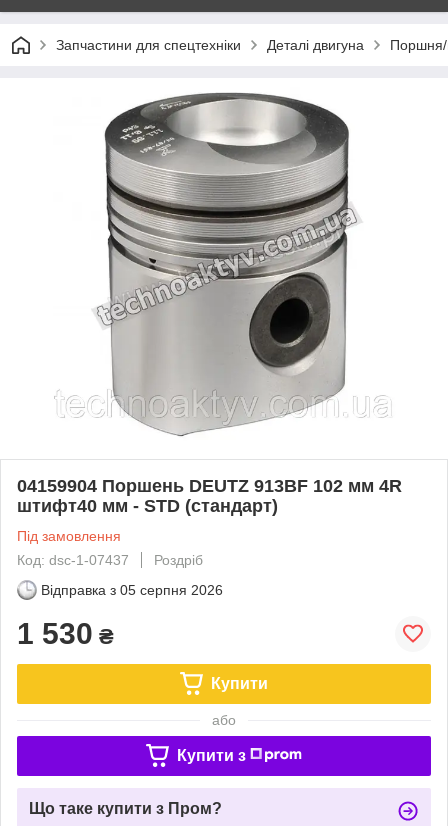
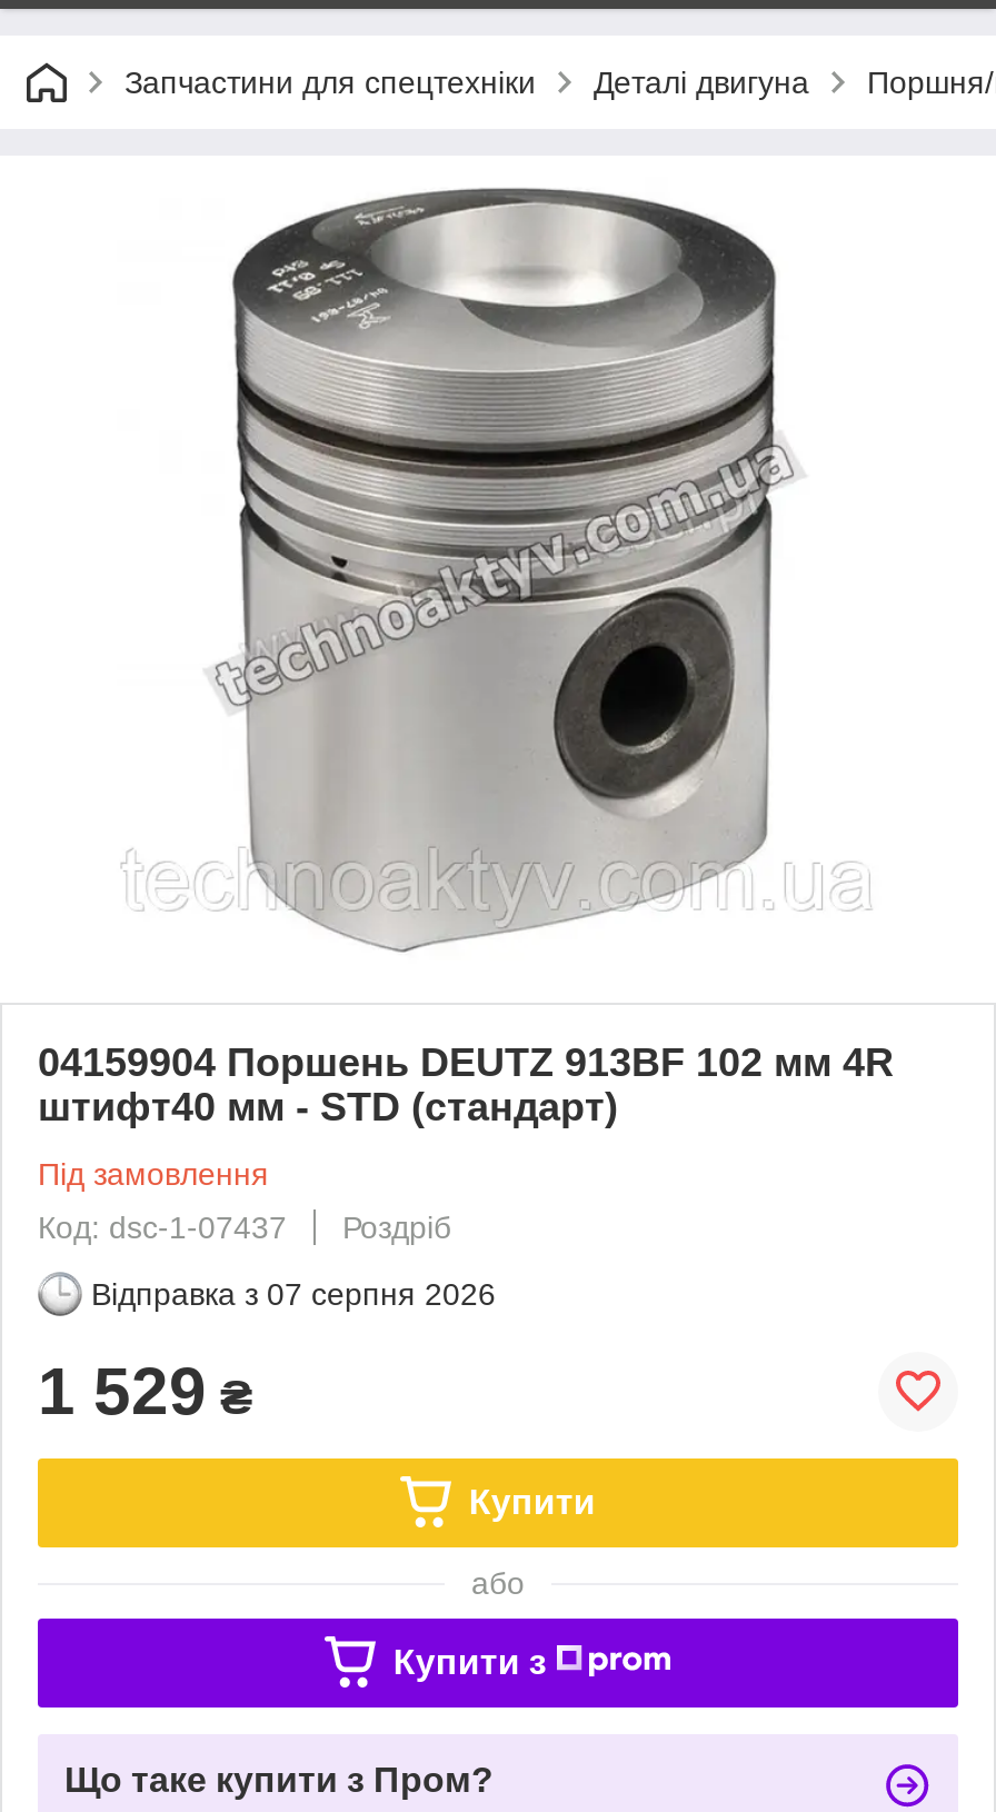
- Відправка з 05 серпня 2026
+ Відправка з 07 серпня 2026

- 1 530 ₴
+ 1 529 ₴
